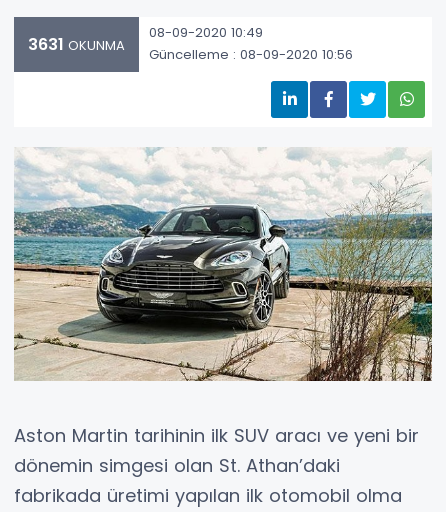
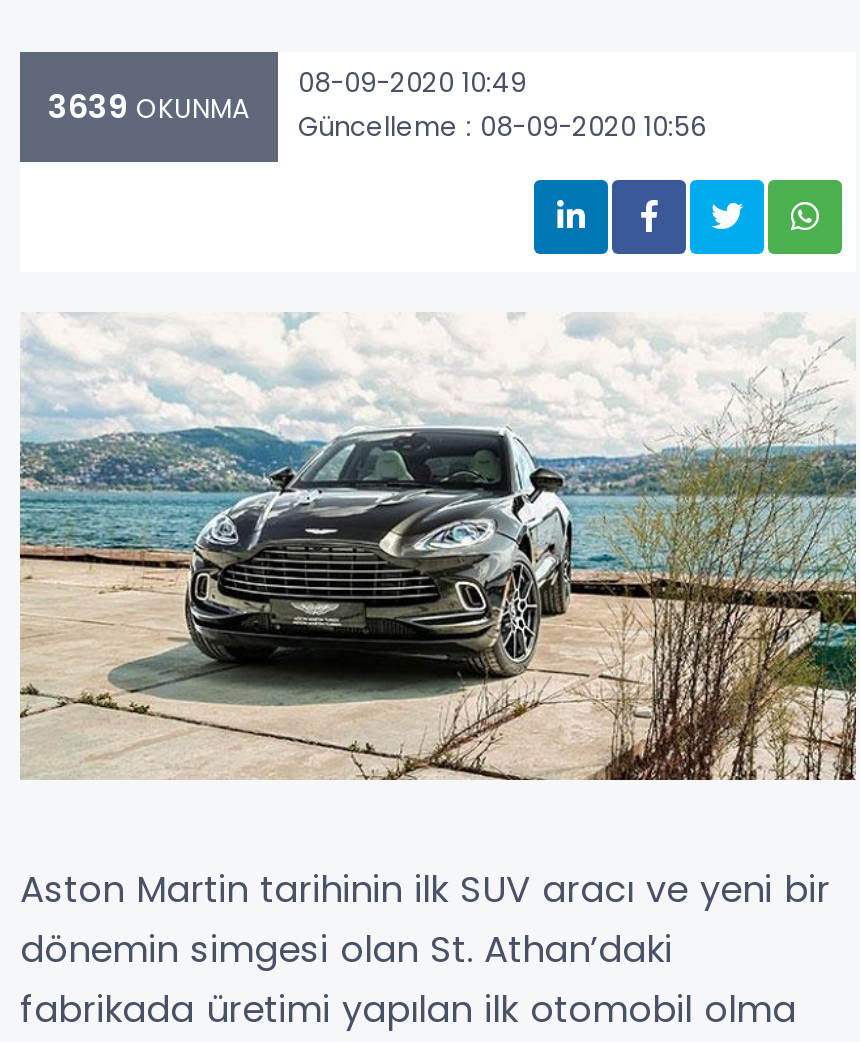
- 3631 OKUNMA 08-09-2020 10:49 Güncelleme : 08-09-2020 10:56
+ 3639 OKUNMA 08-09-2020 10:49 Güncelleme : 08-09-2020 10:56
